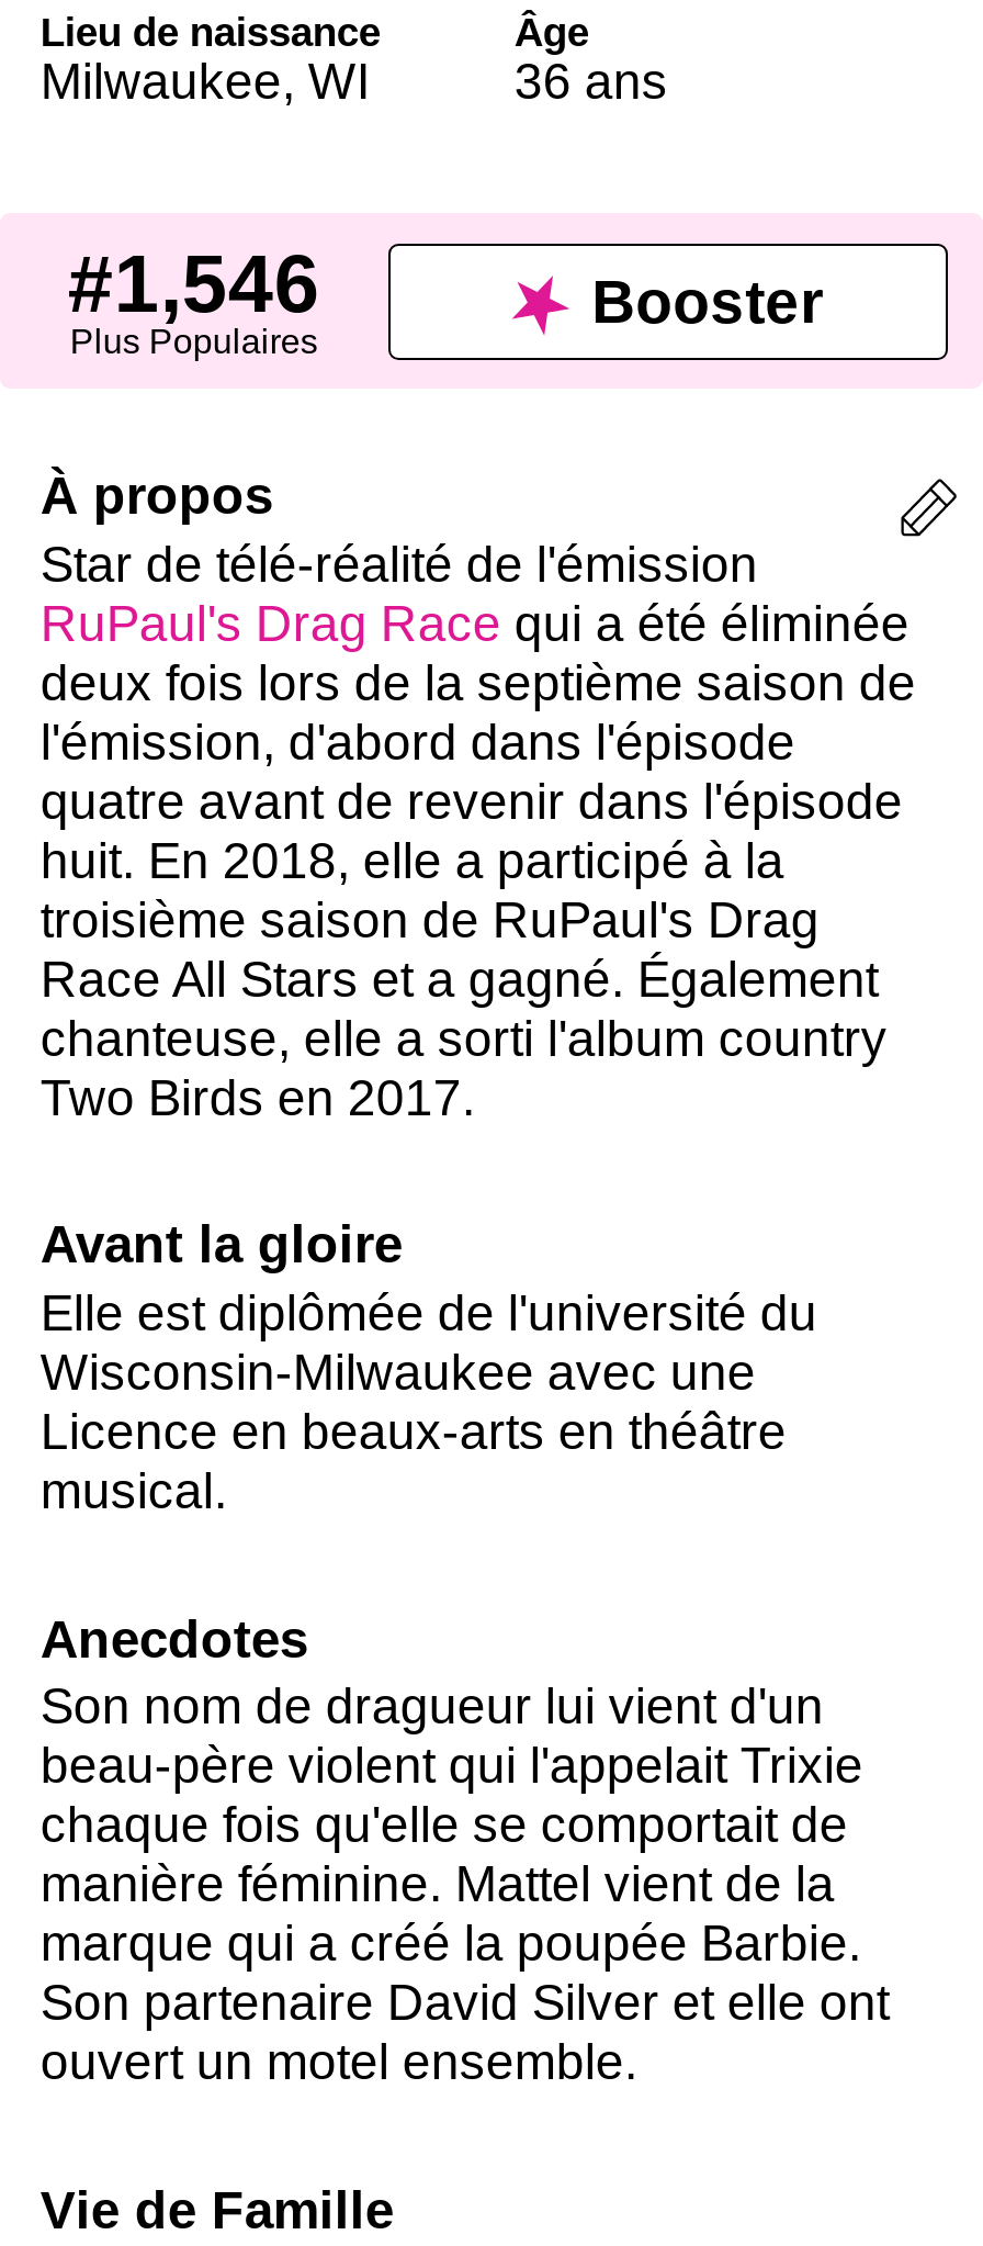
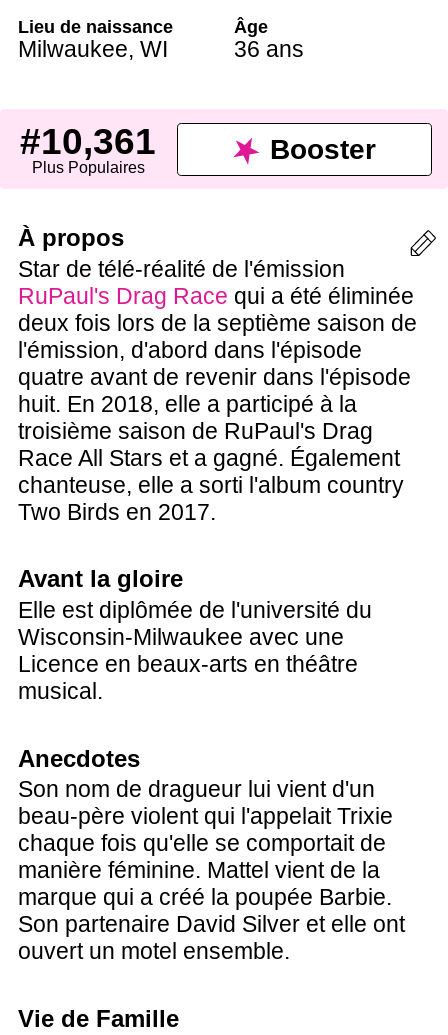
- #1,546
+ #10,361
